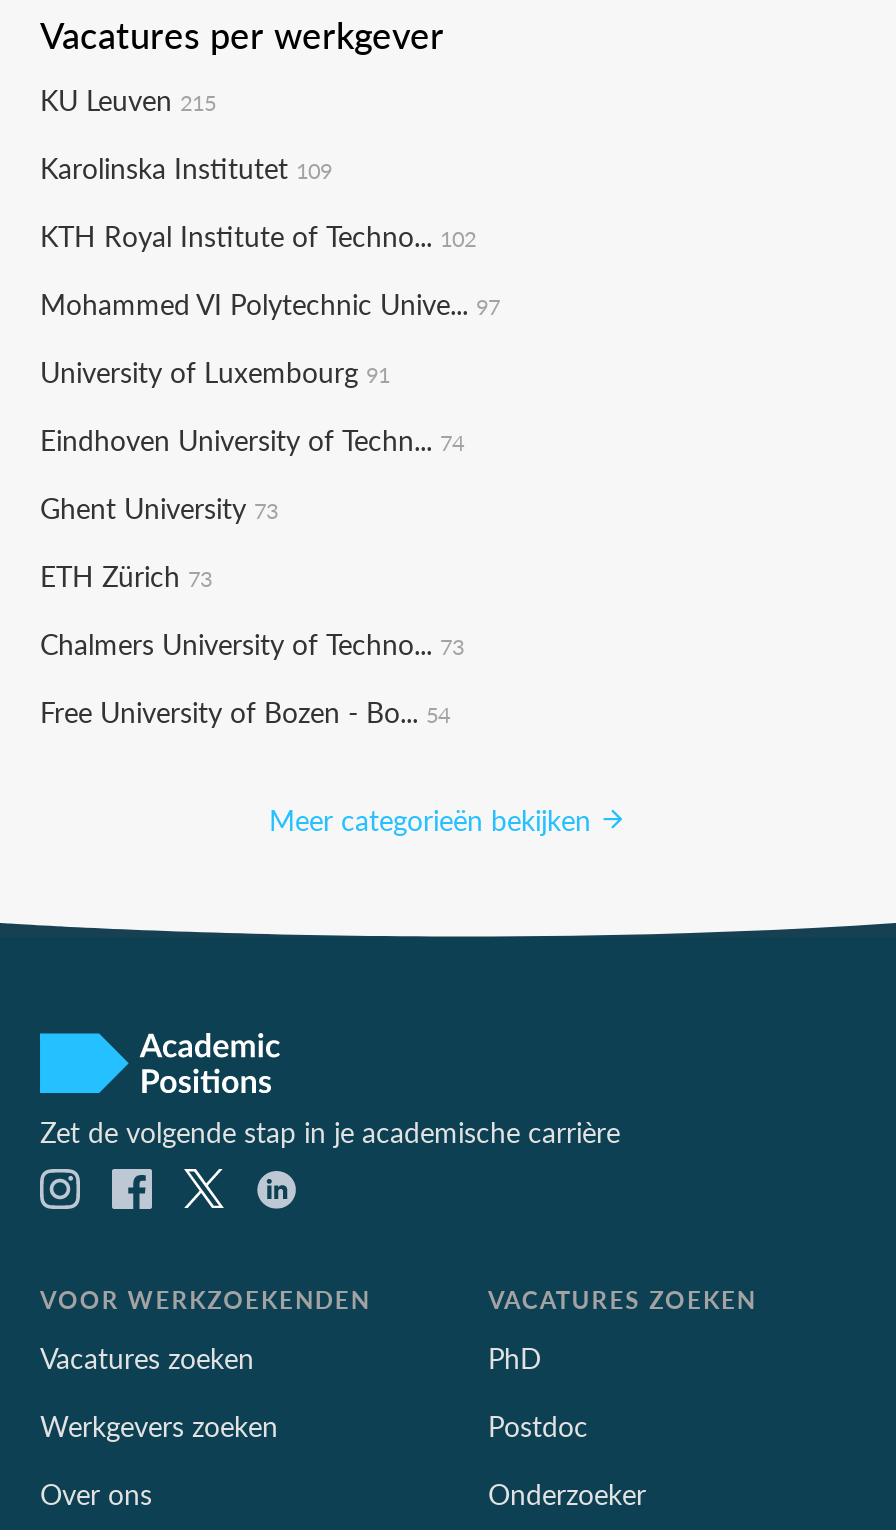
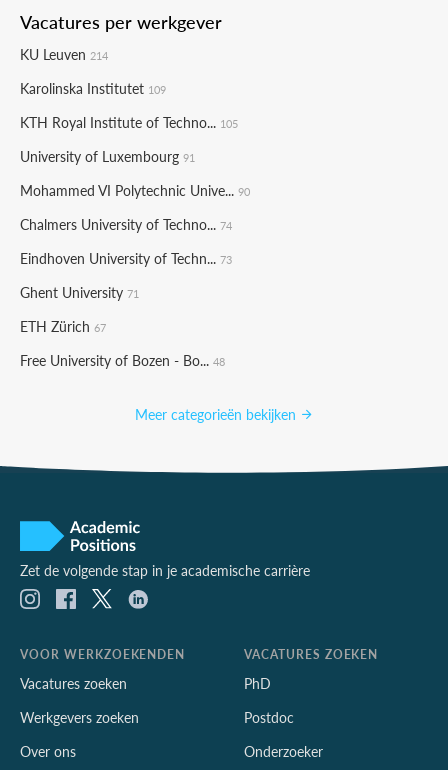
- KU Leuven 215
+ KU Leuven 214

- KTH Royal Institute of Techno... 102
- Mohammed VI Polytechnic Unive... 97
+ KTH Royal Institute of Techno... 105

moved up: University of Luxembourg 91

- Eindhoven University of Techn... 74
- Ghent University 73
- ETH Zürich 73
- Chalmers University of Techno... 73
- Free University of Bozen - Bo... 54
+ Mohammed VI Polytechnic Unive... 90
+ Chalmers University of Techno... 74
+ Eindhoven University of Techn... 73
+ Ghent University 71
+ ETH Zürich 67
+ Free University of Bozen - Bo... 48
